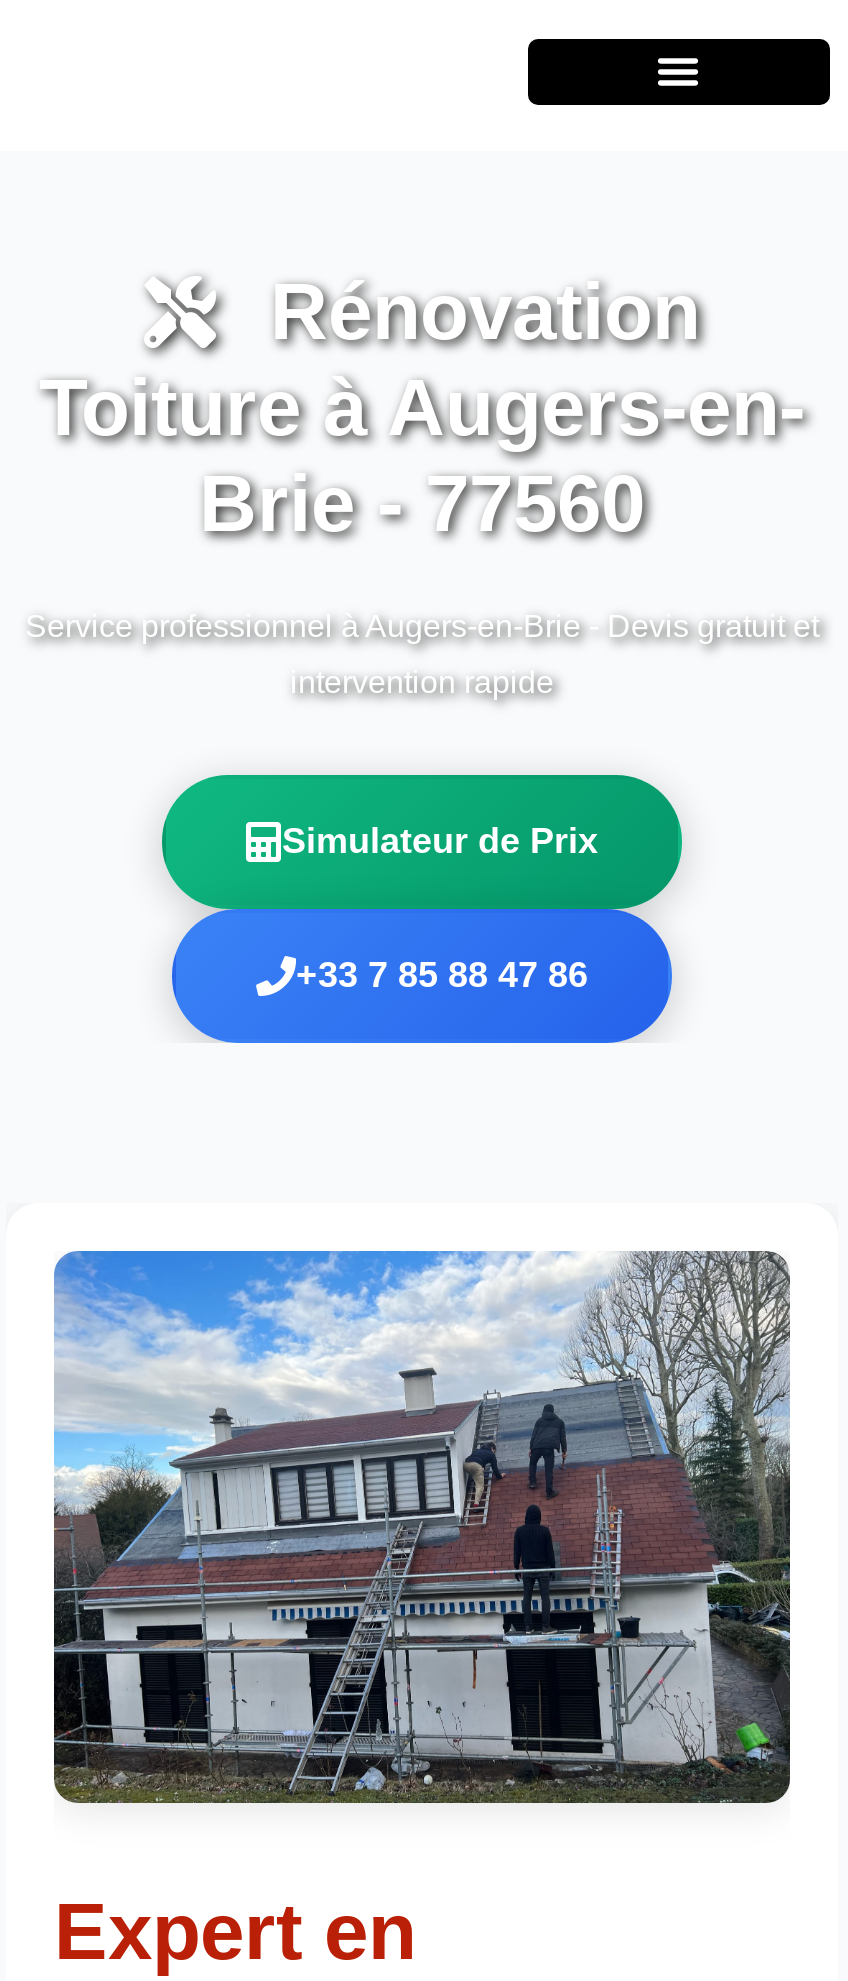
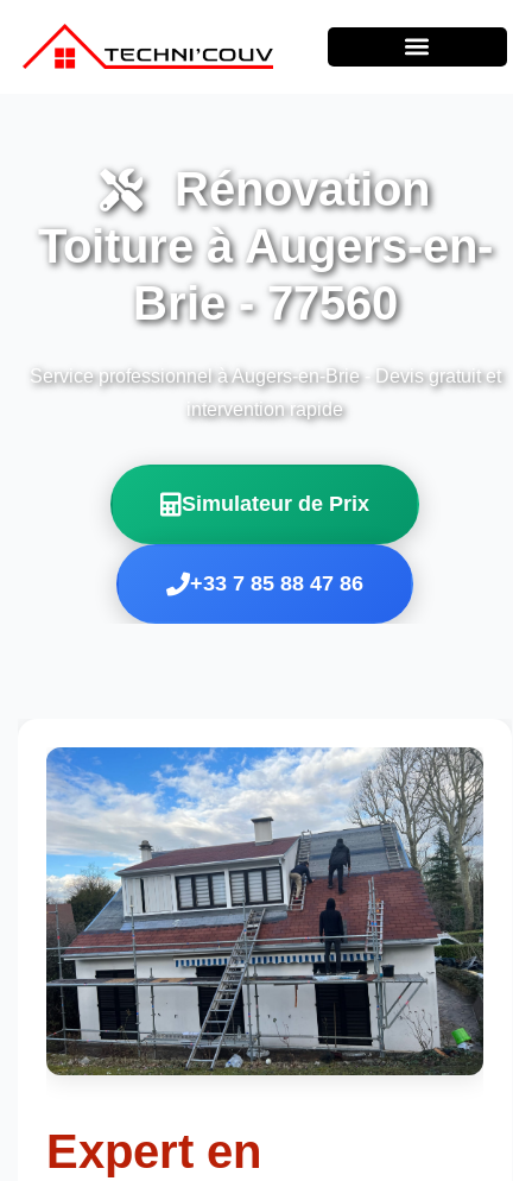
+ [image]
